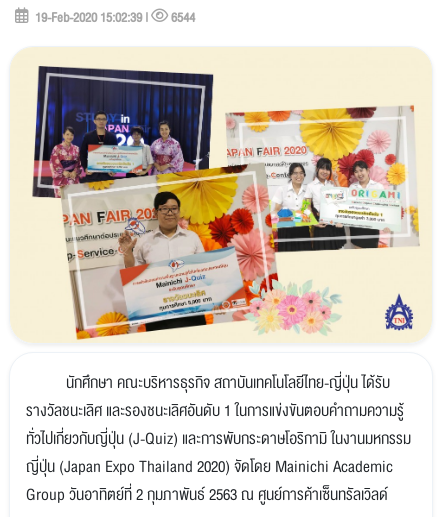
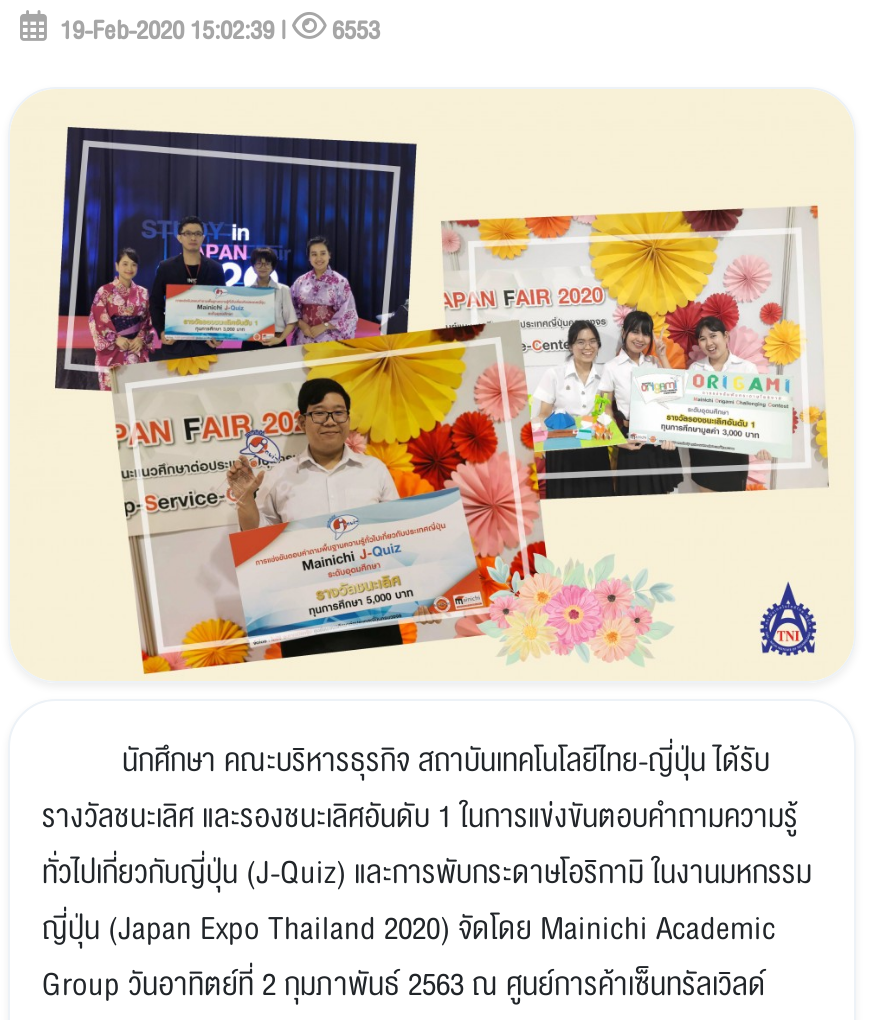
- 6544
+ 6553
